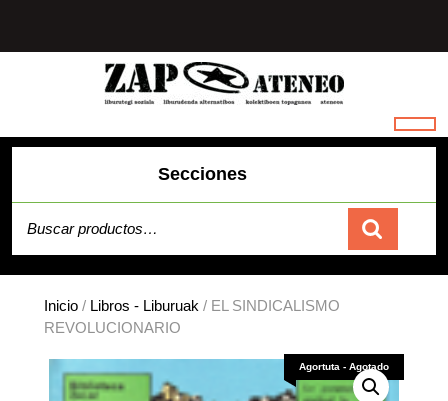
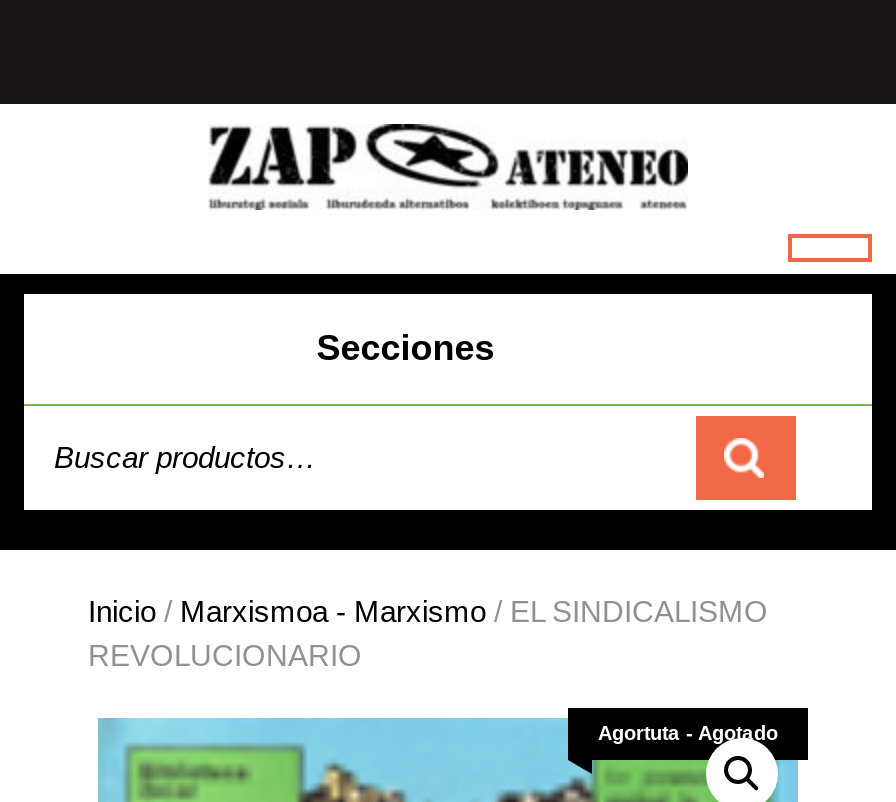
- Inicio / Libros - Liburuak / EL SINDICALISMO
+ Inicio / Marxismoa - Marxismo / EL SINDICALISMO
